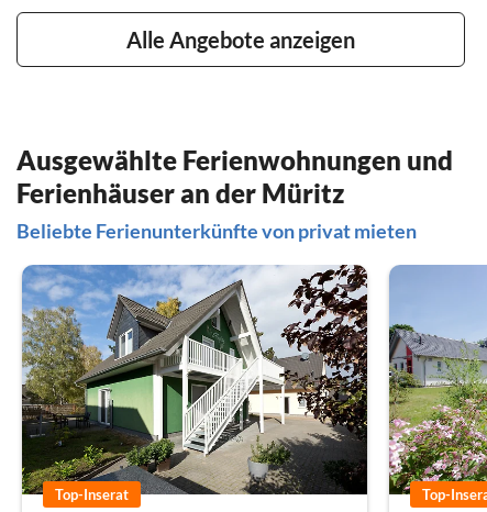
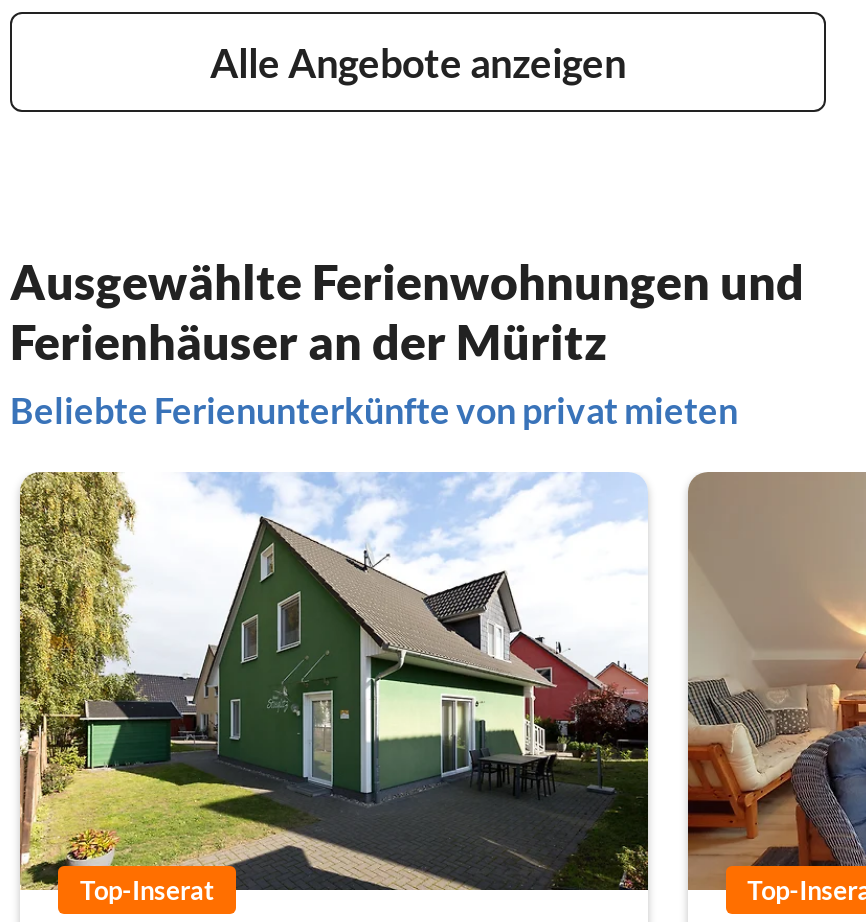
- [image]
+ [image]

- [image]
+ [image]
